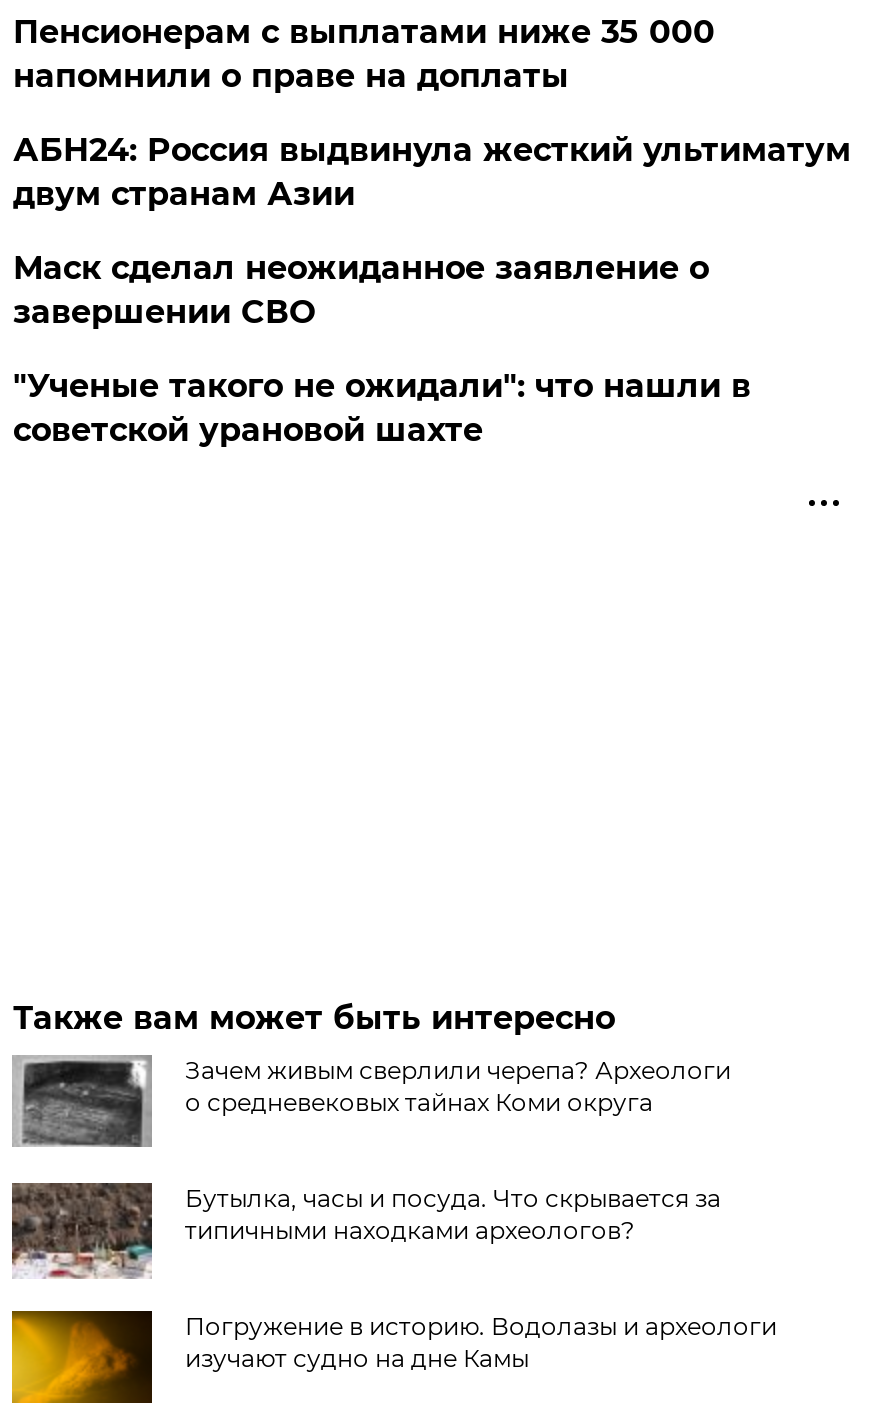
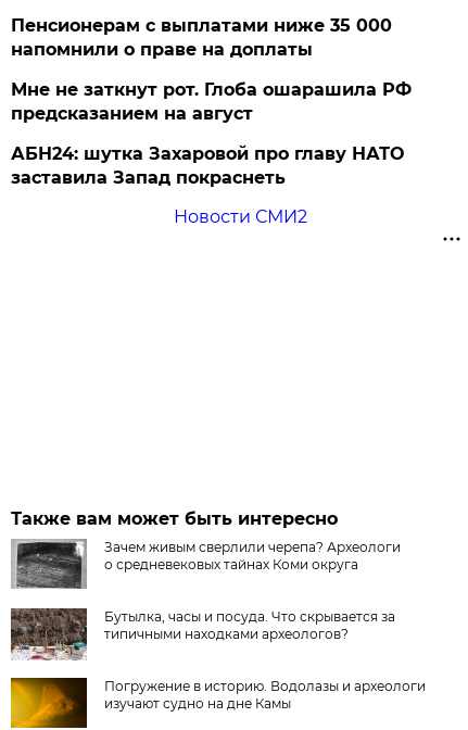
- АБН24: Россия выдвинула жесткий ультиматум
- двум странам Азии
+ Мне не заткнут рот. Глоба ошарашила РФ
+ предсказанием на август

- Маск сделал неожиданное заявление о
- завершении СВО
+ АБН24: шутка Захаровой про главу НАТО
+ заставила Запад покраснеть

- "Ученые такого не ожидали": что нашли в
- советской урановой шахте
+ Новости СМИ2
